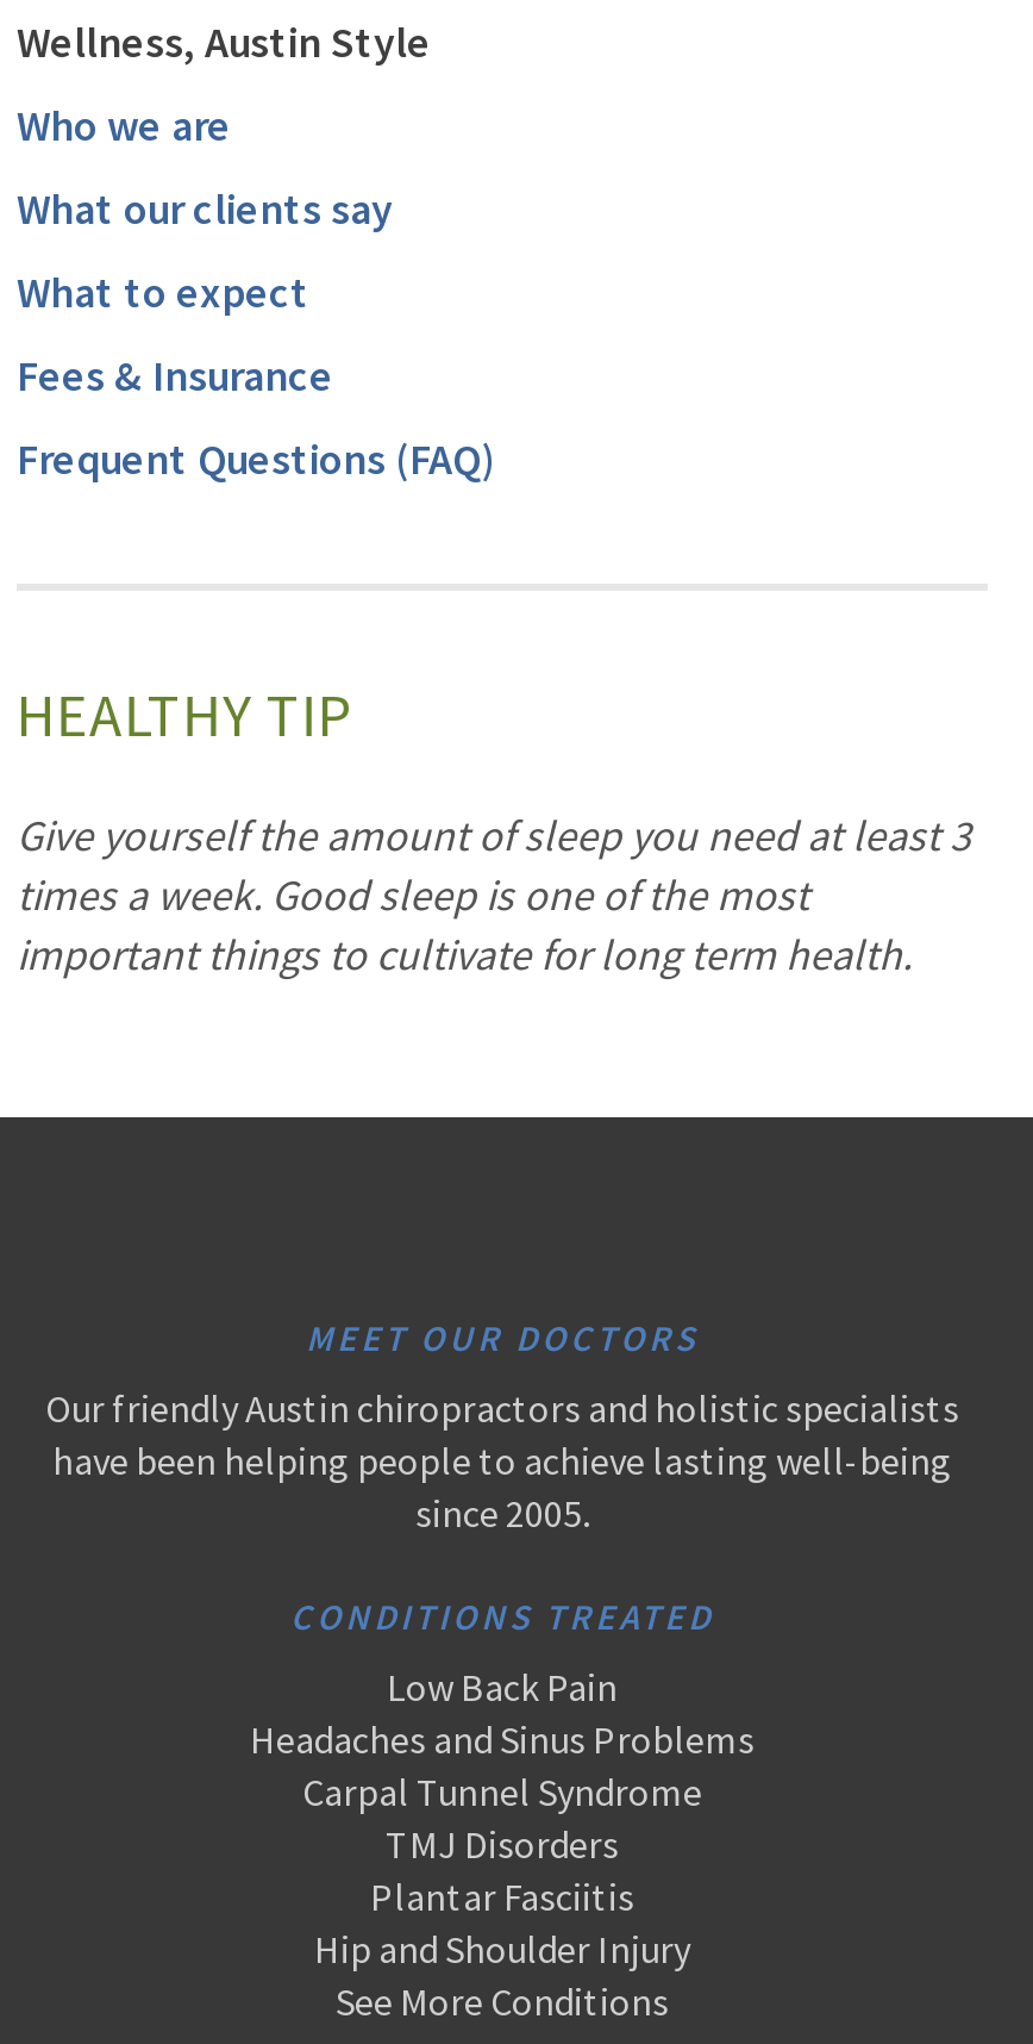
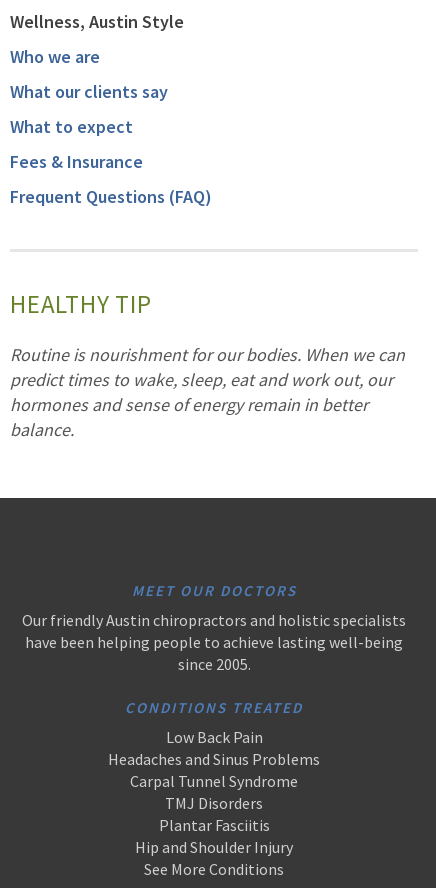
- Give yourself the amount of sleep you need at least 3
- times a week. Good sleep is one of the most
- important things to cultivate for long term health.
+ Routine is nourishment for our bodies. When we can
+ predict times to wake, sleep, eat and work out, our
+ hormones and sense of energy remain in better
+ balance.
